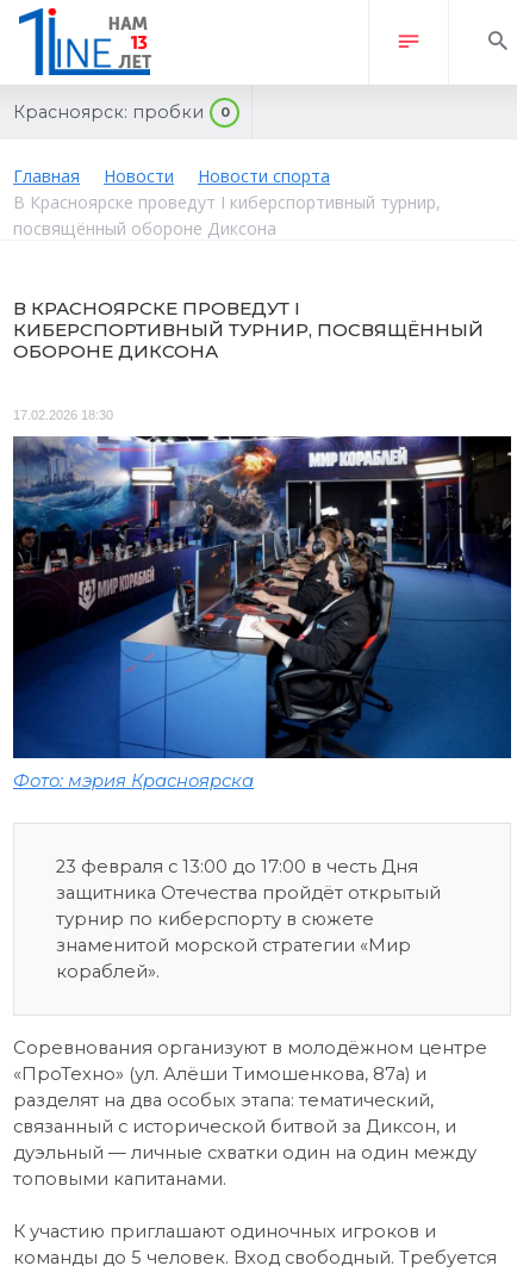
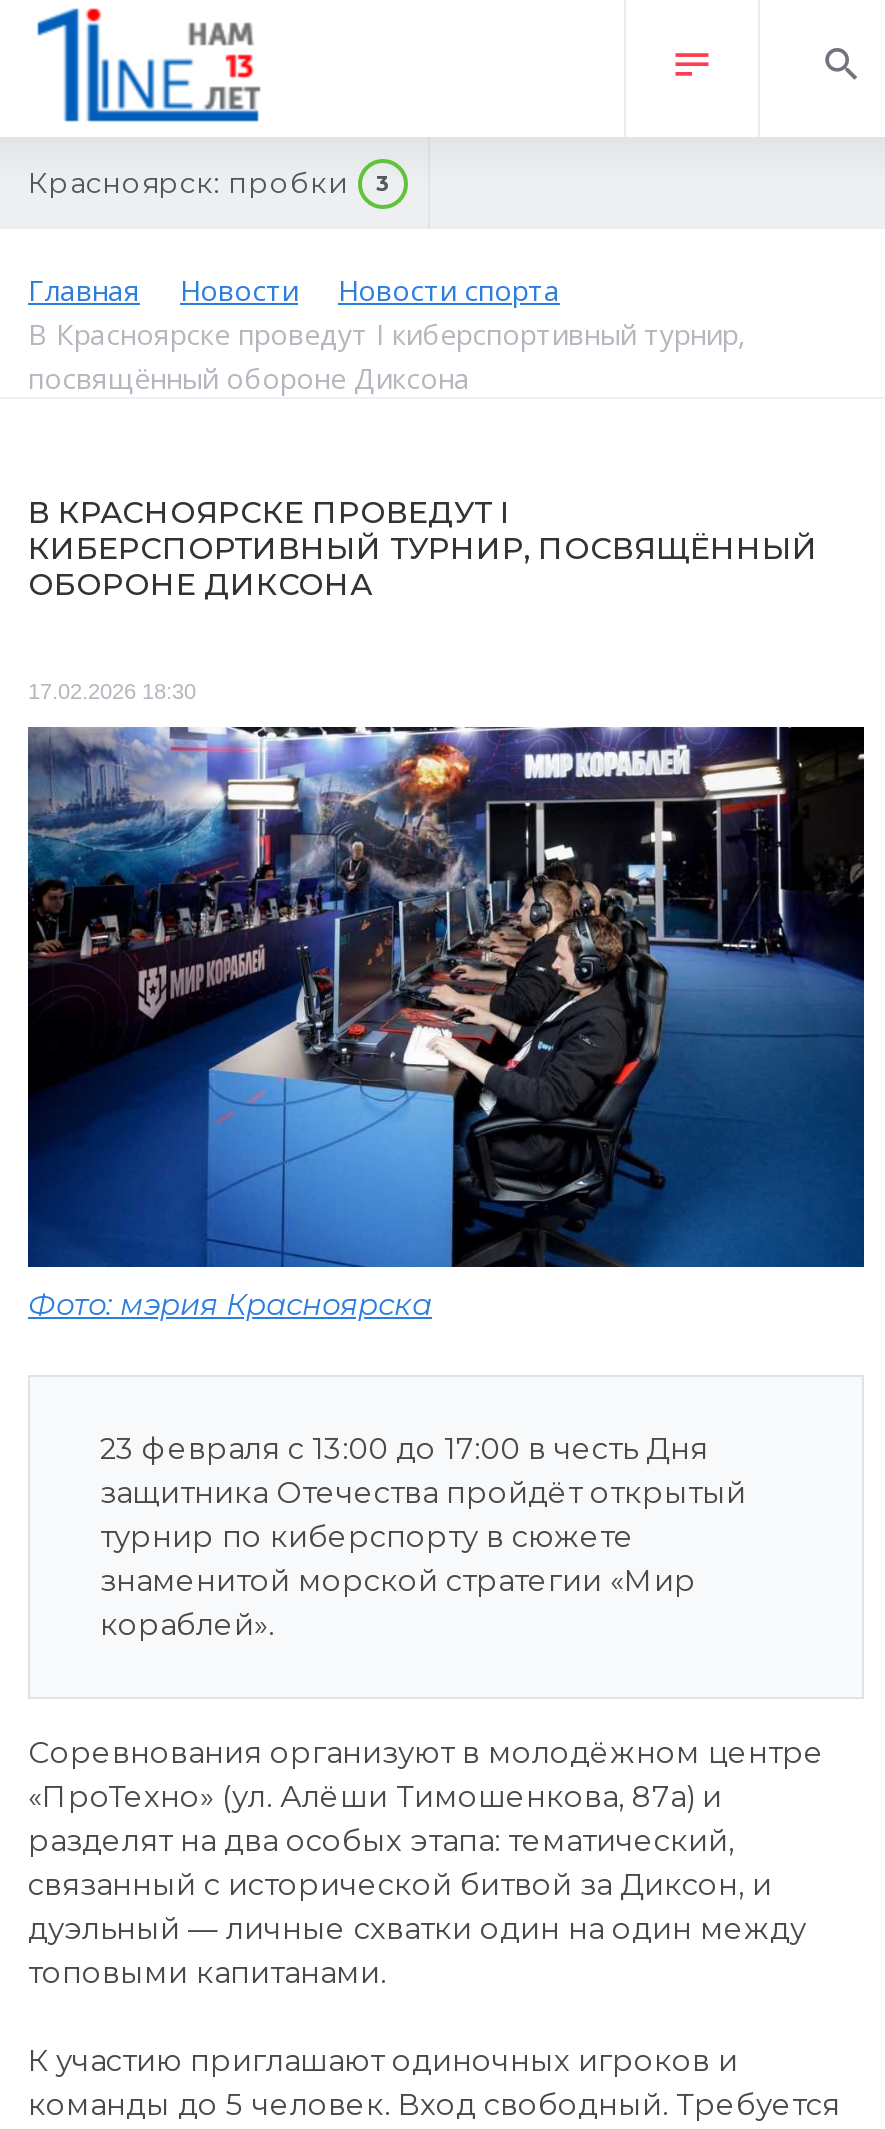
- Красноярск: пробки 0
+ Красноярск: пробки 3
